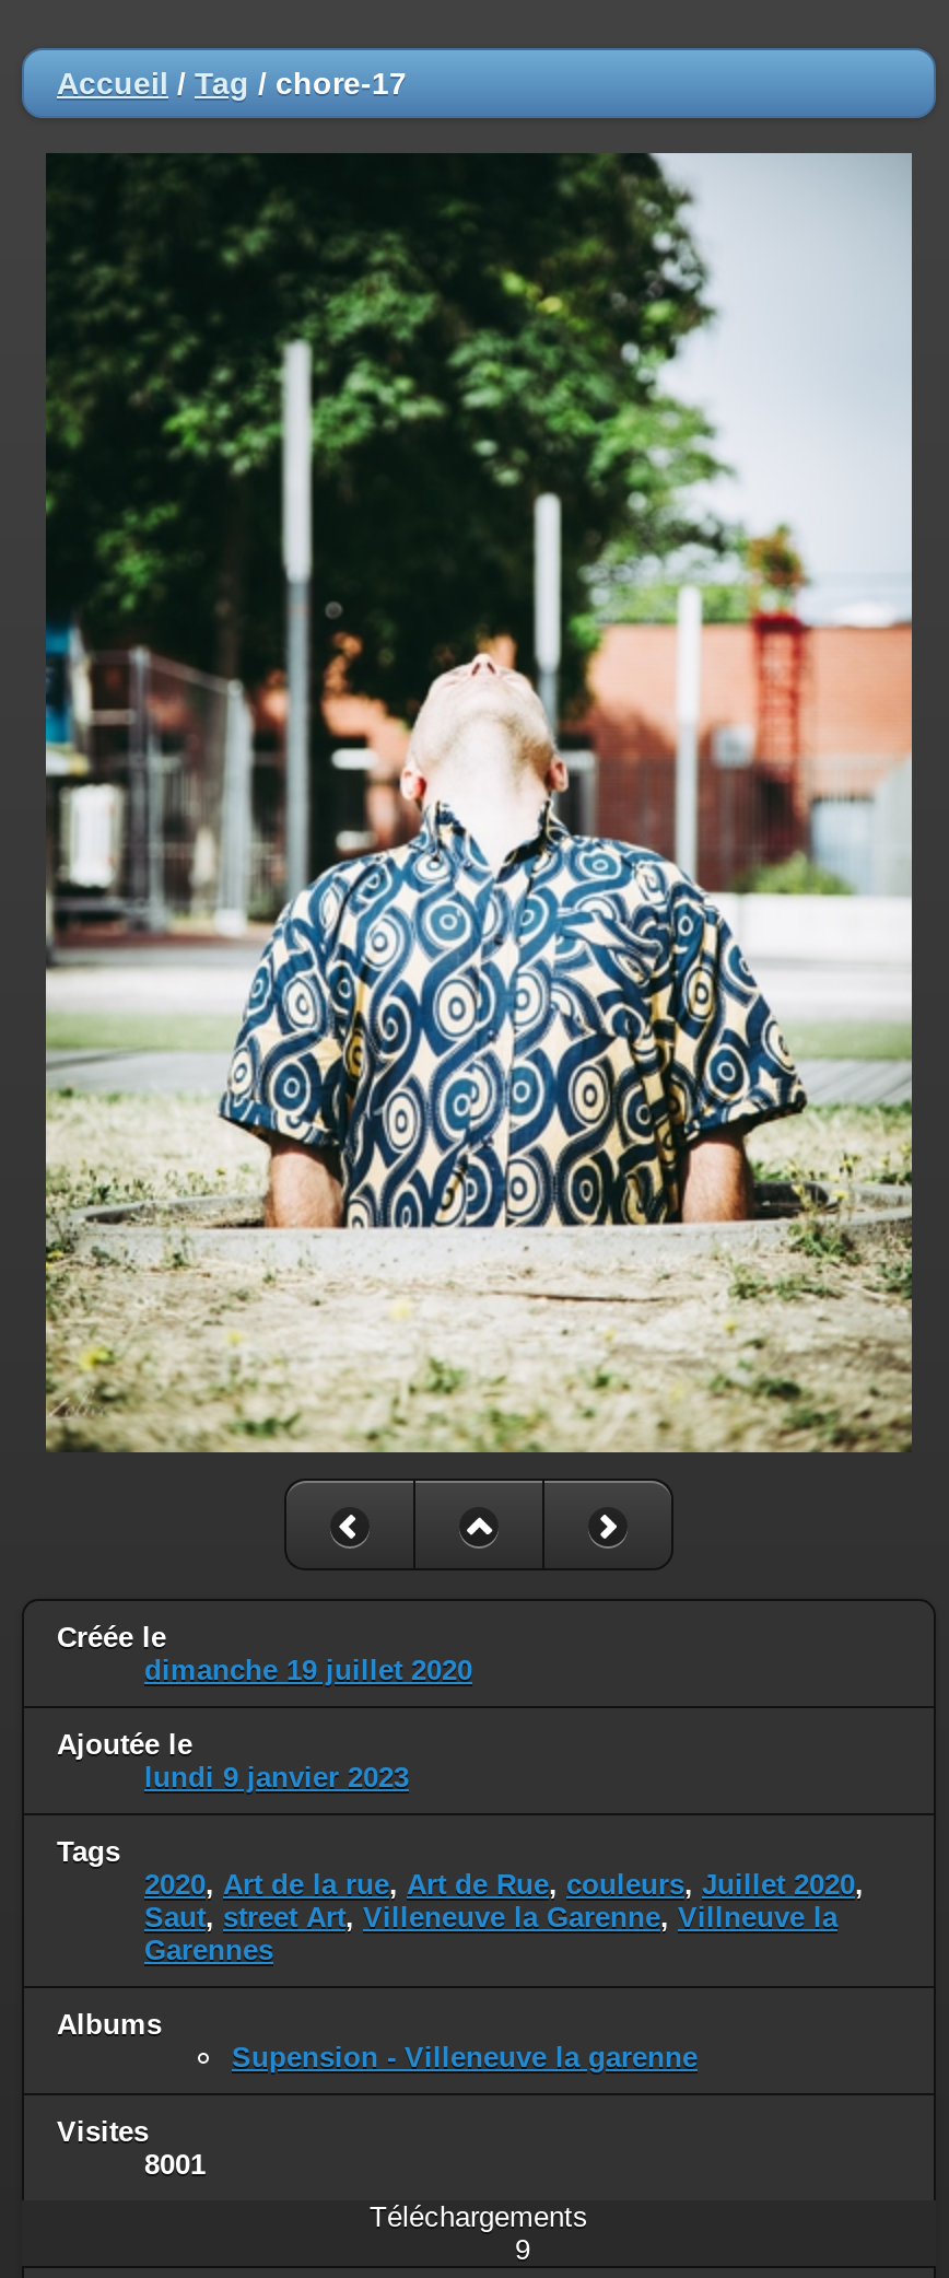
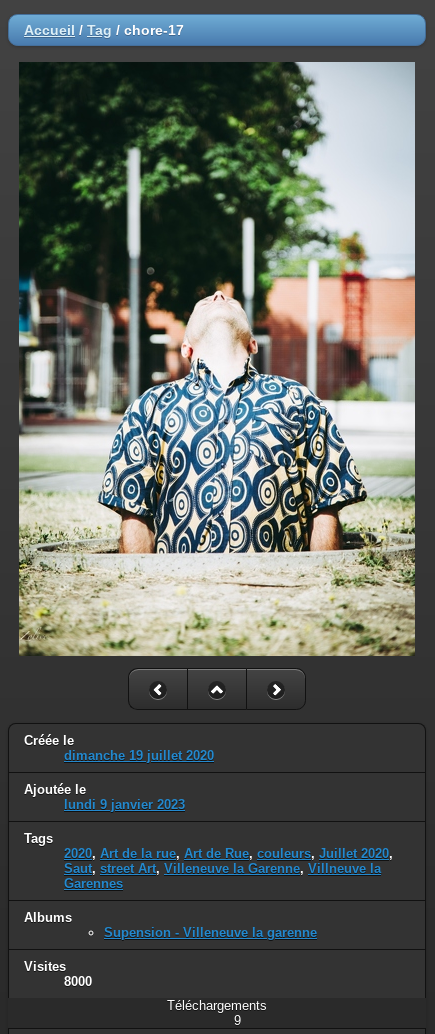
- 8001
+ 8000
